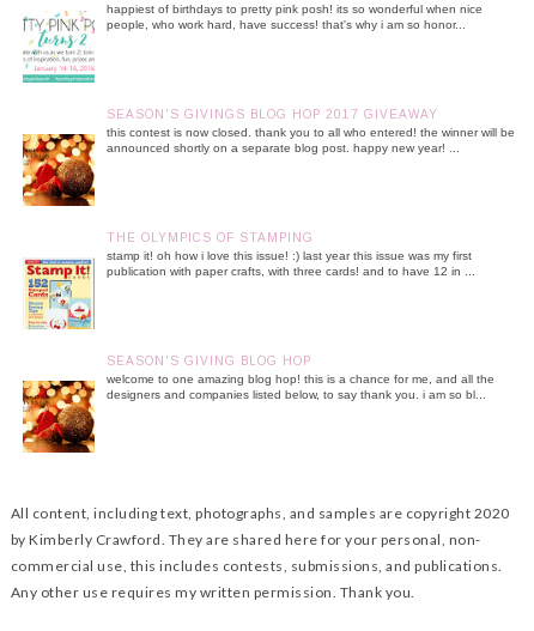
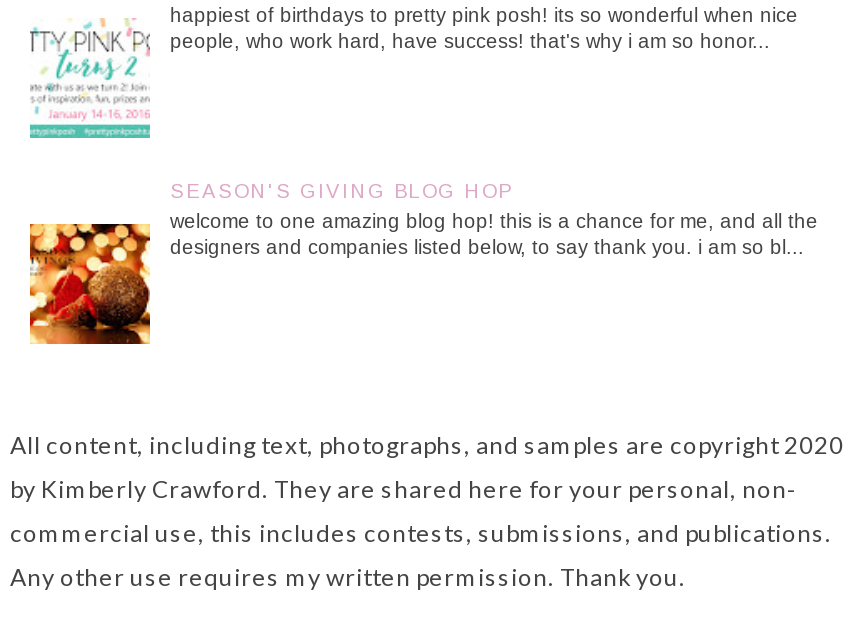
- SEASON'S GIVINGS BLOG HOP 2017 GIVEAWAY
- this contest is now closed. thank you to all who entered! the winner will be
- announced shortly on a separate blog post. happy new year! ...

- [image]
- THE OLYMPICS OF STAMPING
- stamp it! oh how i love this issue! :) last year this issue was my first
- publication with paper crafts, with three cards! and to have 12 in ...
